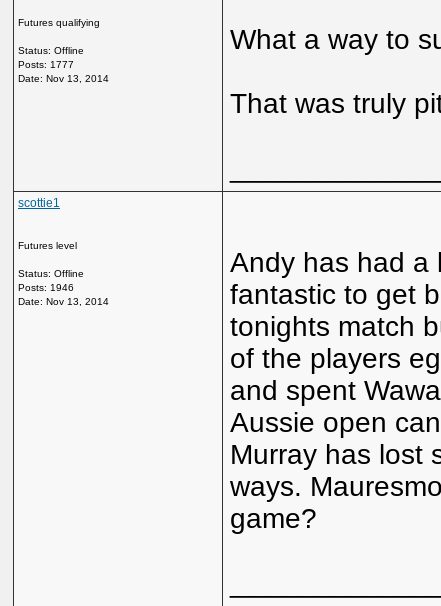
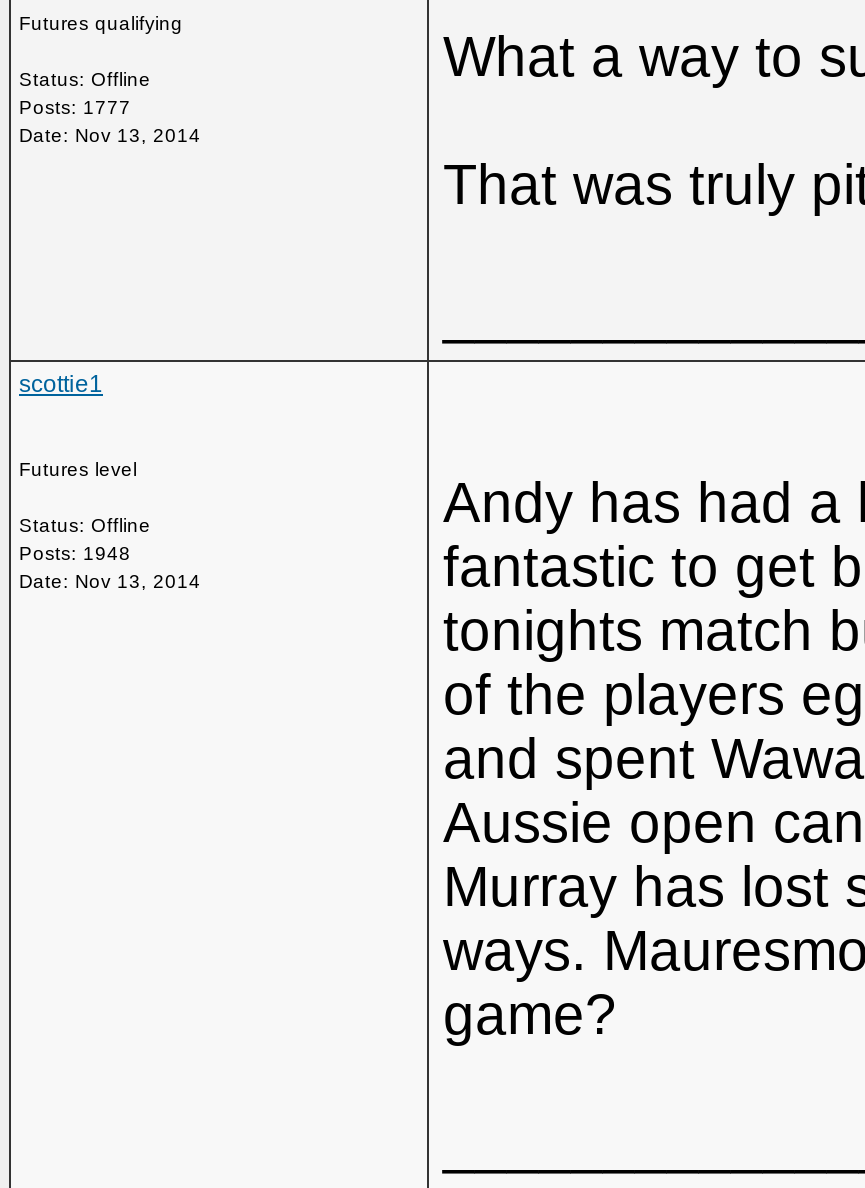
- Posts: 1946
+ Posts: 1948
